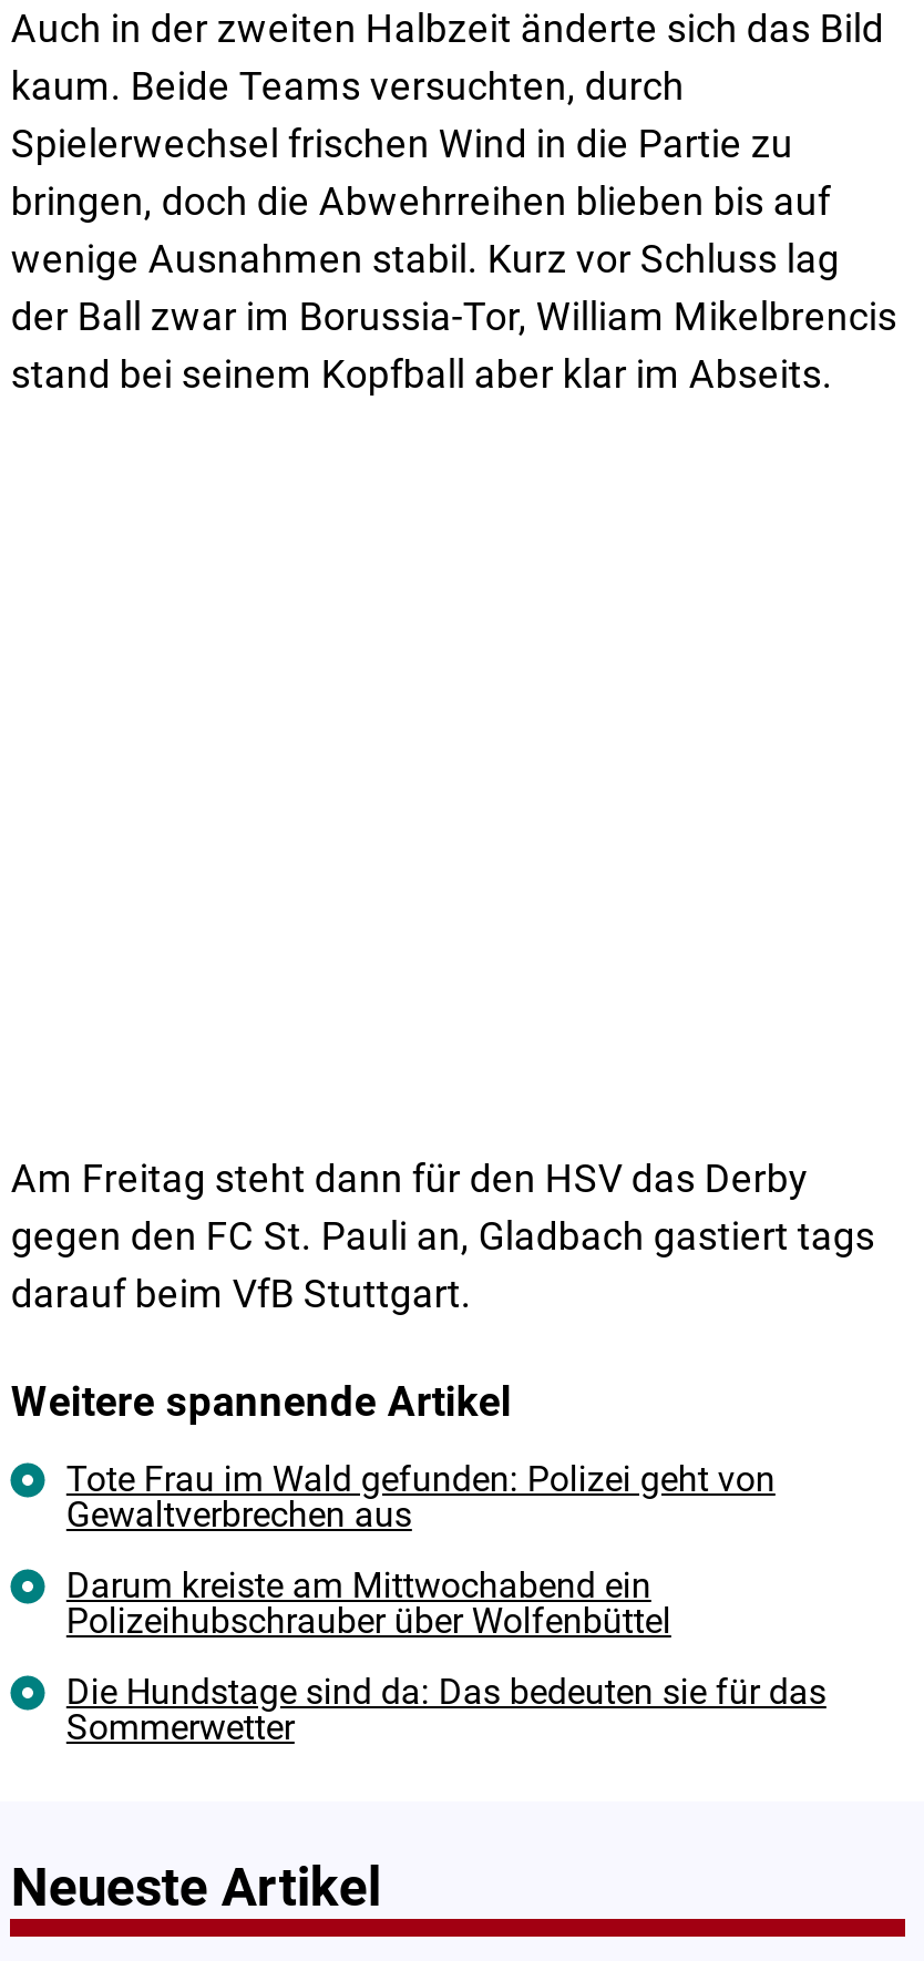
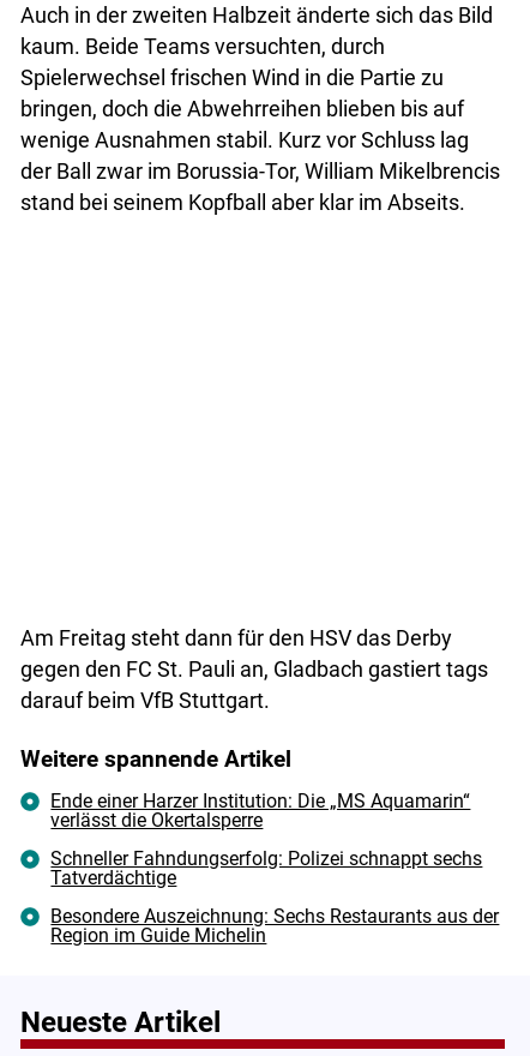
- Tote Frau im Wald gefunden: Polizei geht von
- Gewaltverbrechen aus
+ Ende einer Harzer Institution: Die „MS Aquamarin“
+ verlässt die Okertalsperre

- Darum kreiste am Mittwochabend ein
- Polizeihubschrauber über Wolfenbüttel
+ Schneller Fahndungserfolg: Polizei schnappt sechs
+ Tatverdächtige

- Die Hundstage sind da: Das bedeuten sie für das
- Sommerwetter
+ Besondere Auszeichnung: Sechs Restaurants aus der
+ Region im Guide Michelin
